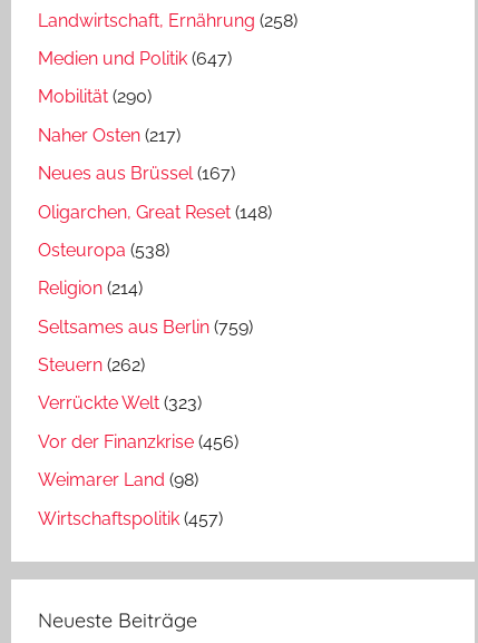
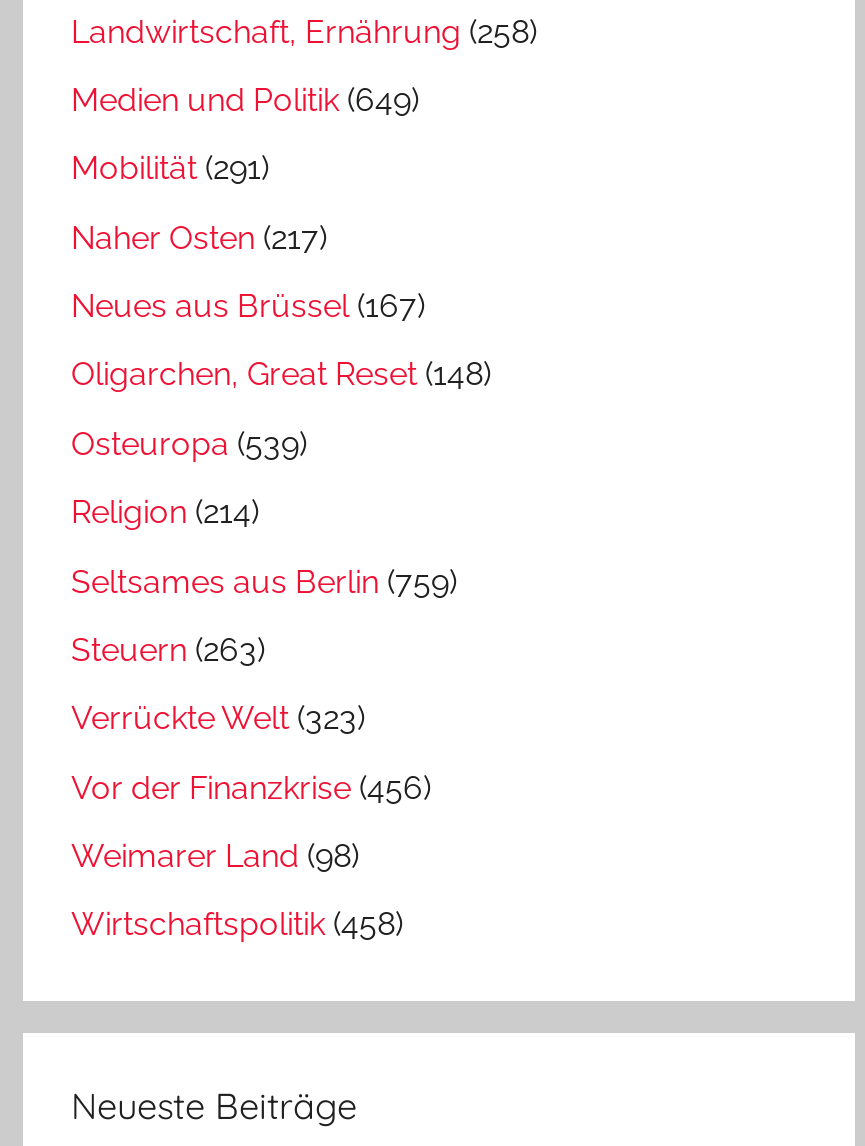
- Medien und Politik (647)
+ Medien und Politik (649)

- Mobilität (290)
+ Mobilität (291)

- Osteuropa (538)
+ Osteuropa (539)

- Steuern (262)
+ Steuern (263)

- Wirtschaftspolitik (457)
+ Wirtschaftspolitik (458)
